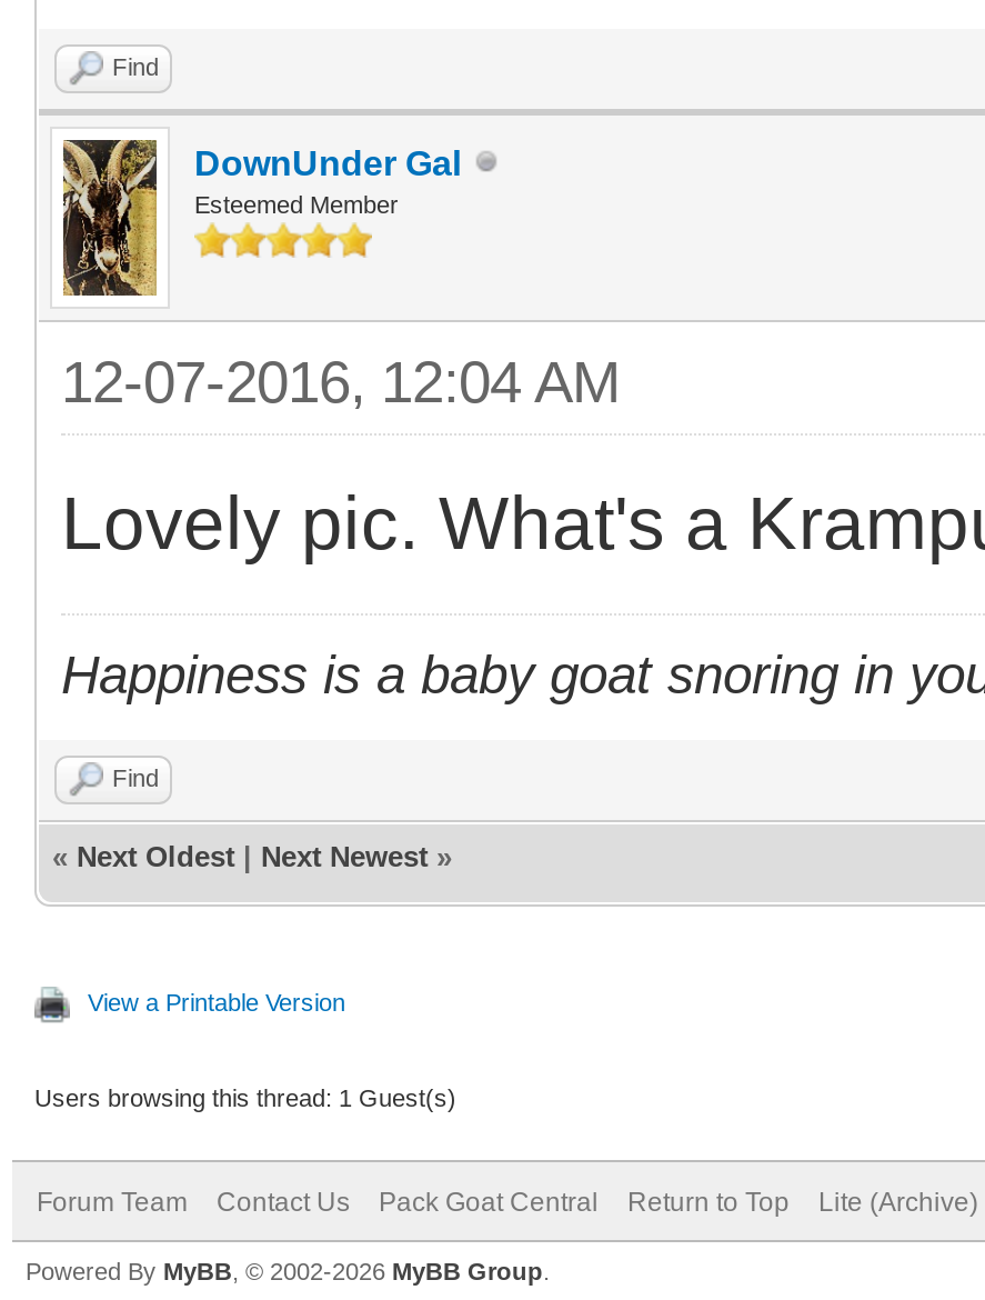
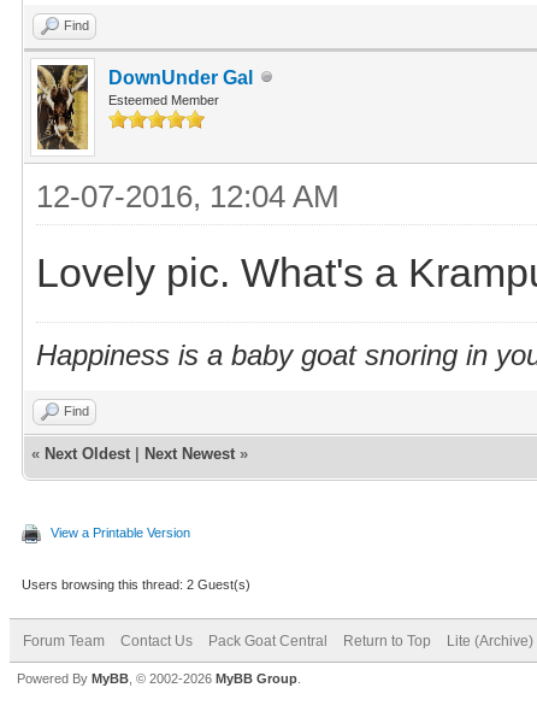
- Users browsing this thread: 1 Guest(s)
+ Users browsing this thread: 2 Guest(s)
